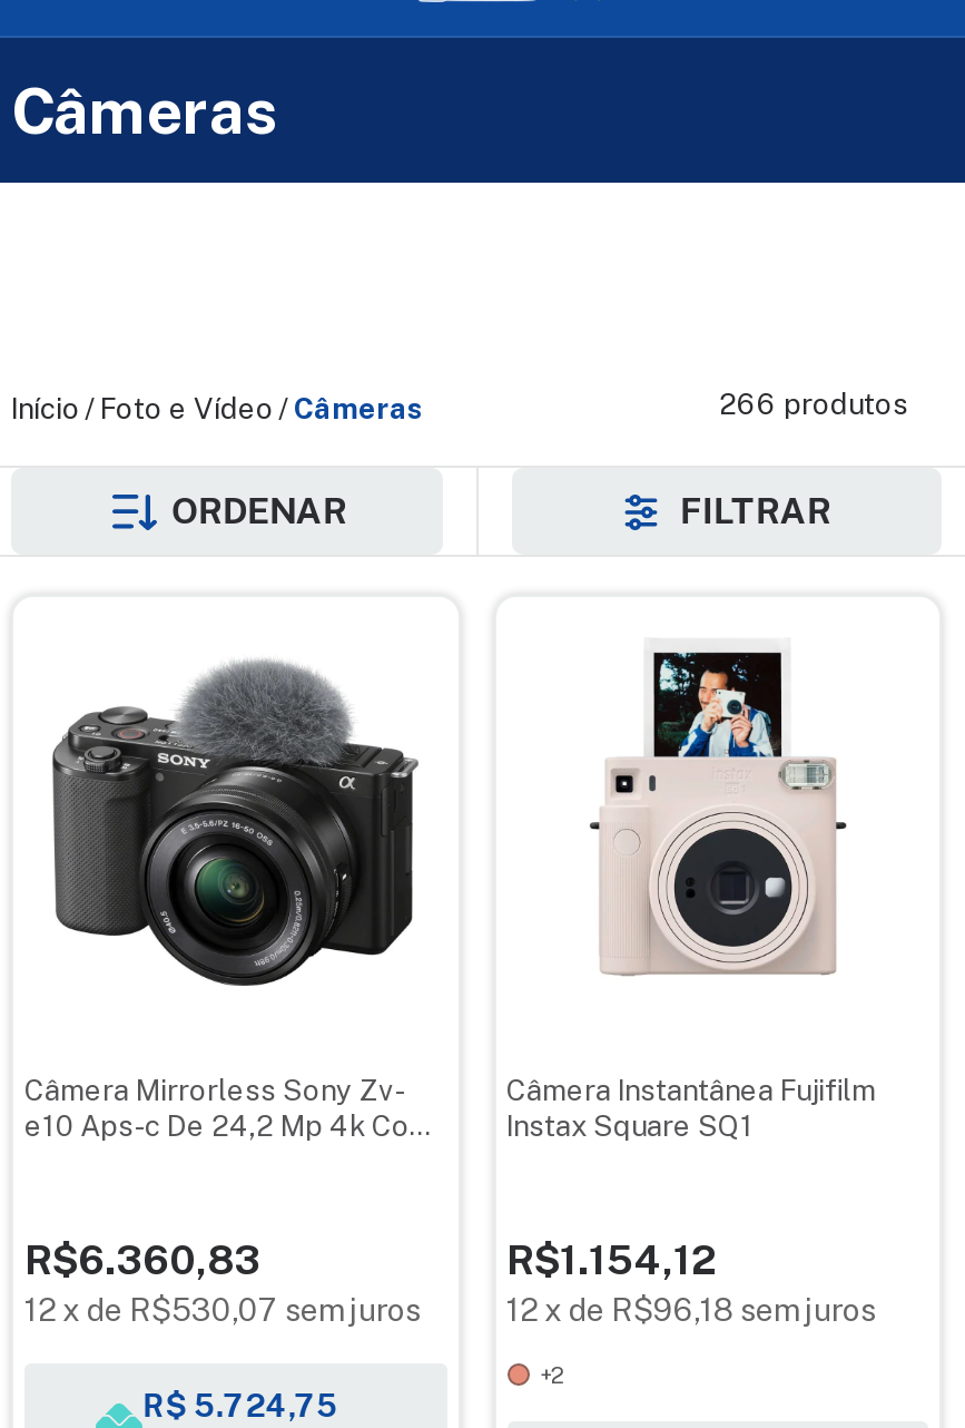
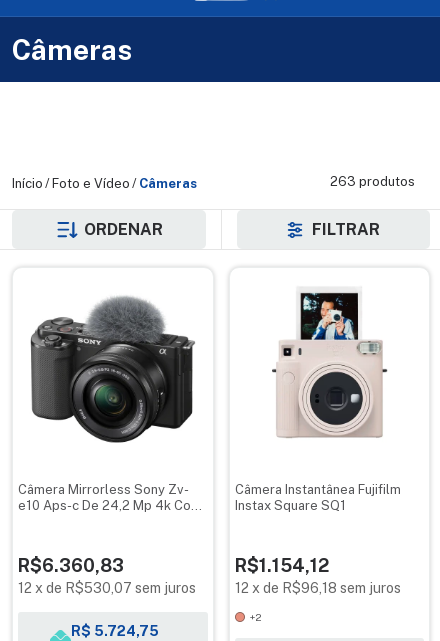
- 266 produtos
+ 263 produtos
